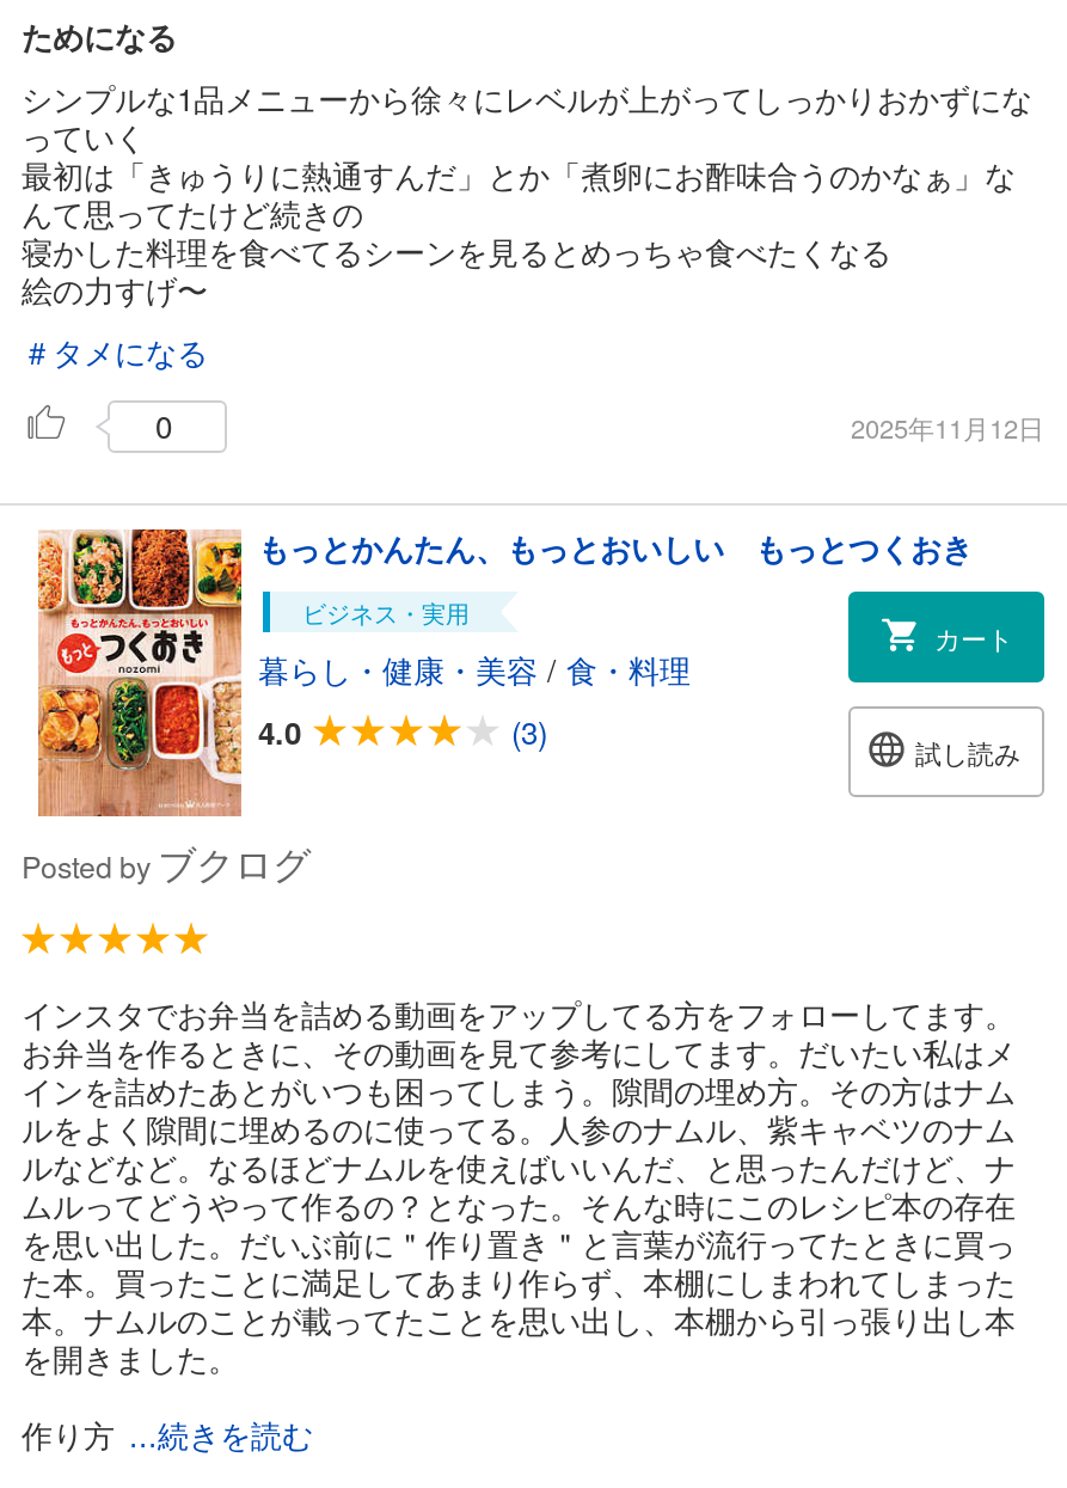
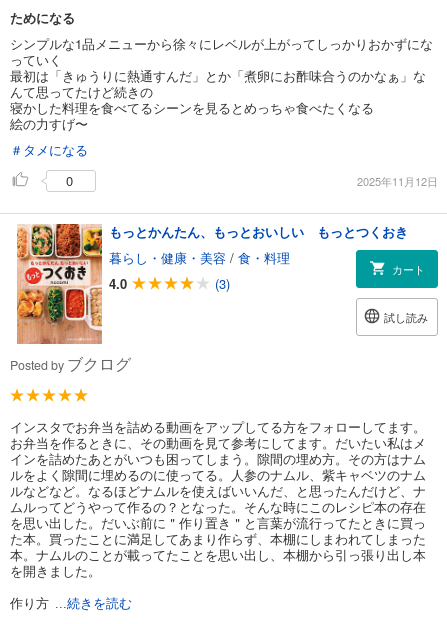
- ビジネス・実用

moved up: 暮らし・健康・美容/食・料理 | 4.0 | (3)
